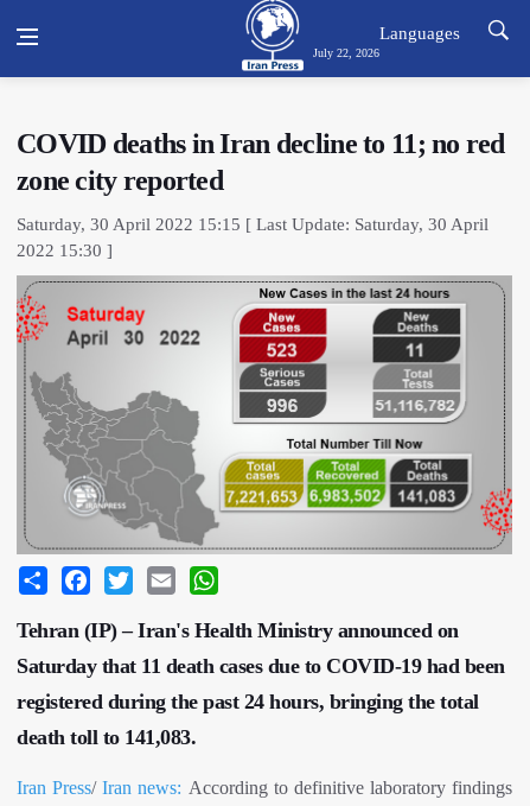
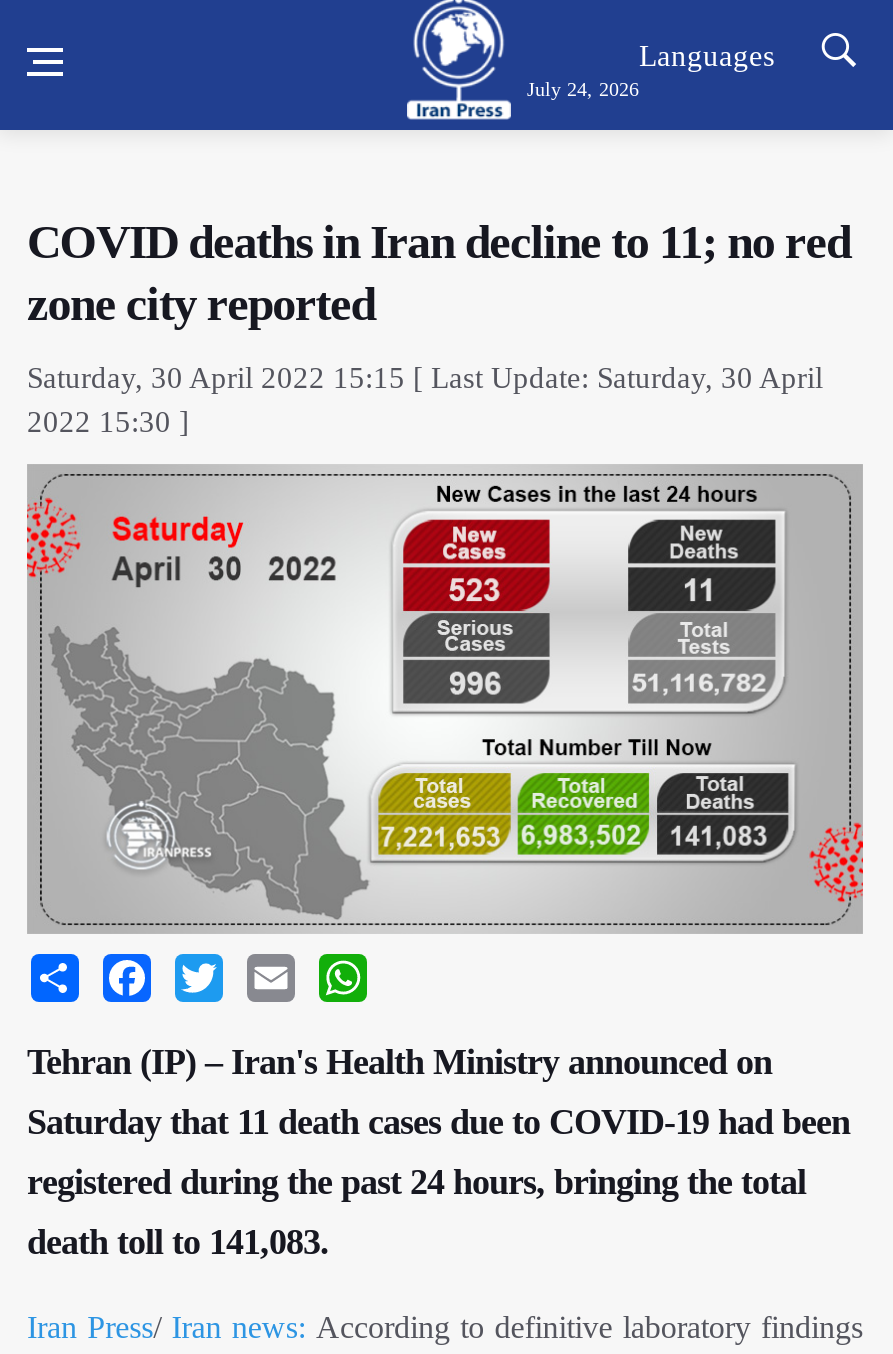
- July 22, 2026
+ July 24, 2026
